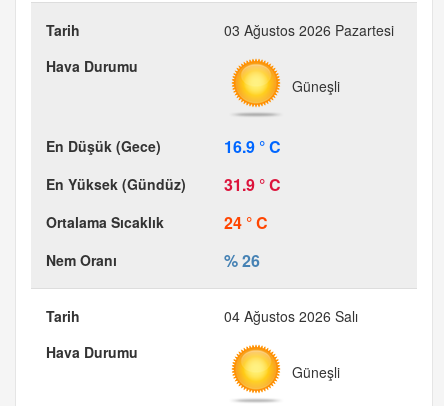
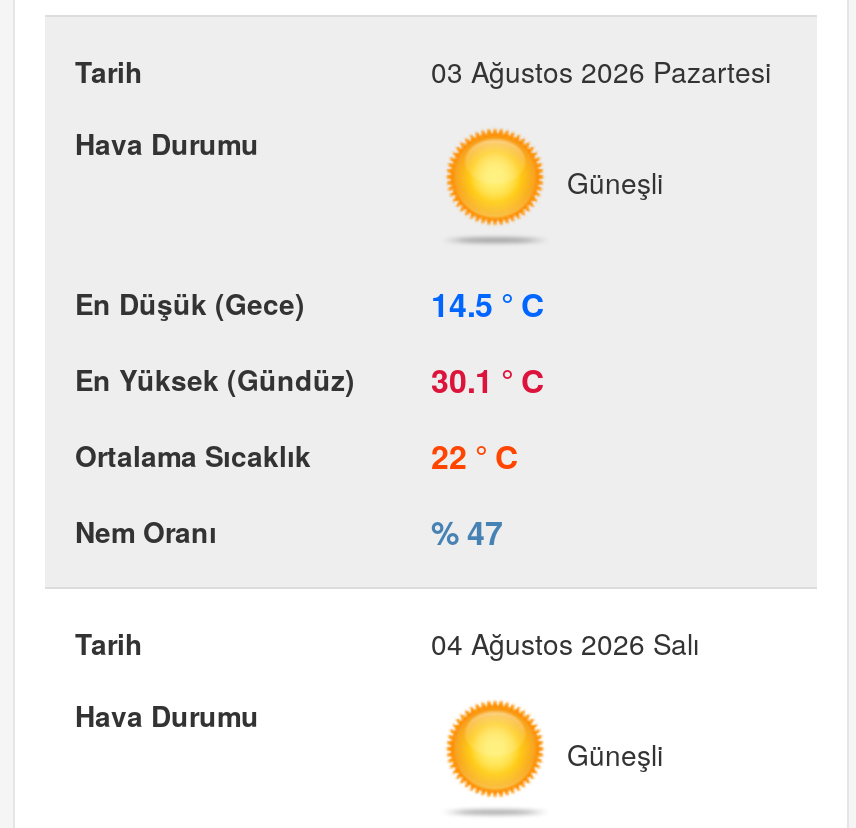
- 16.9 ° C
+ 14.5 ° C

- 31.9 ° C
+ 30.1 ° C

- 24 ° C
+ 22 ° C

- % 26
+ % 47
